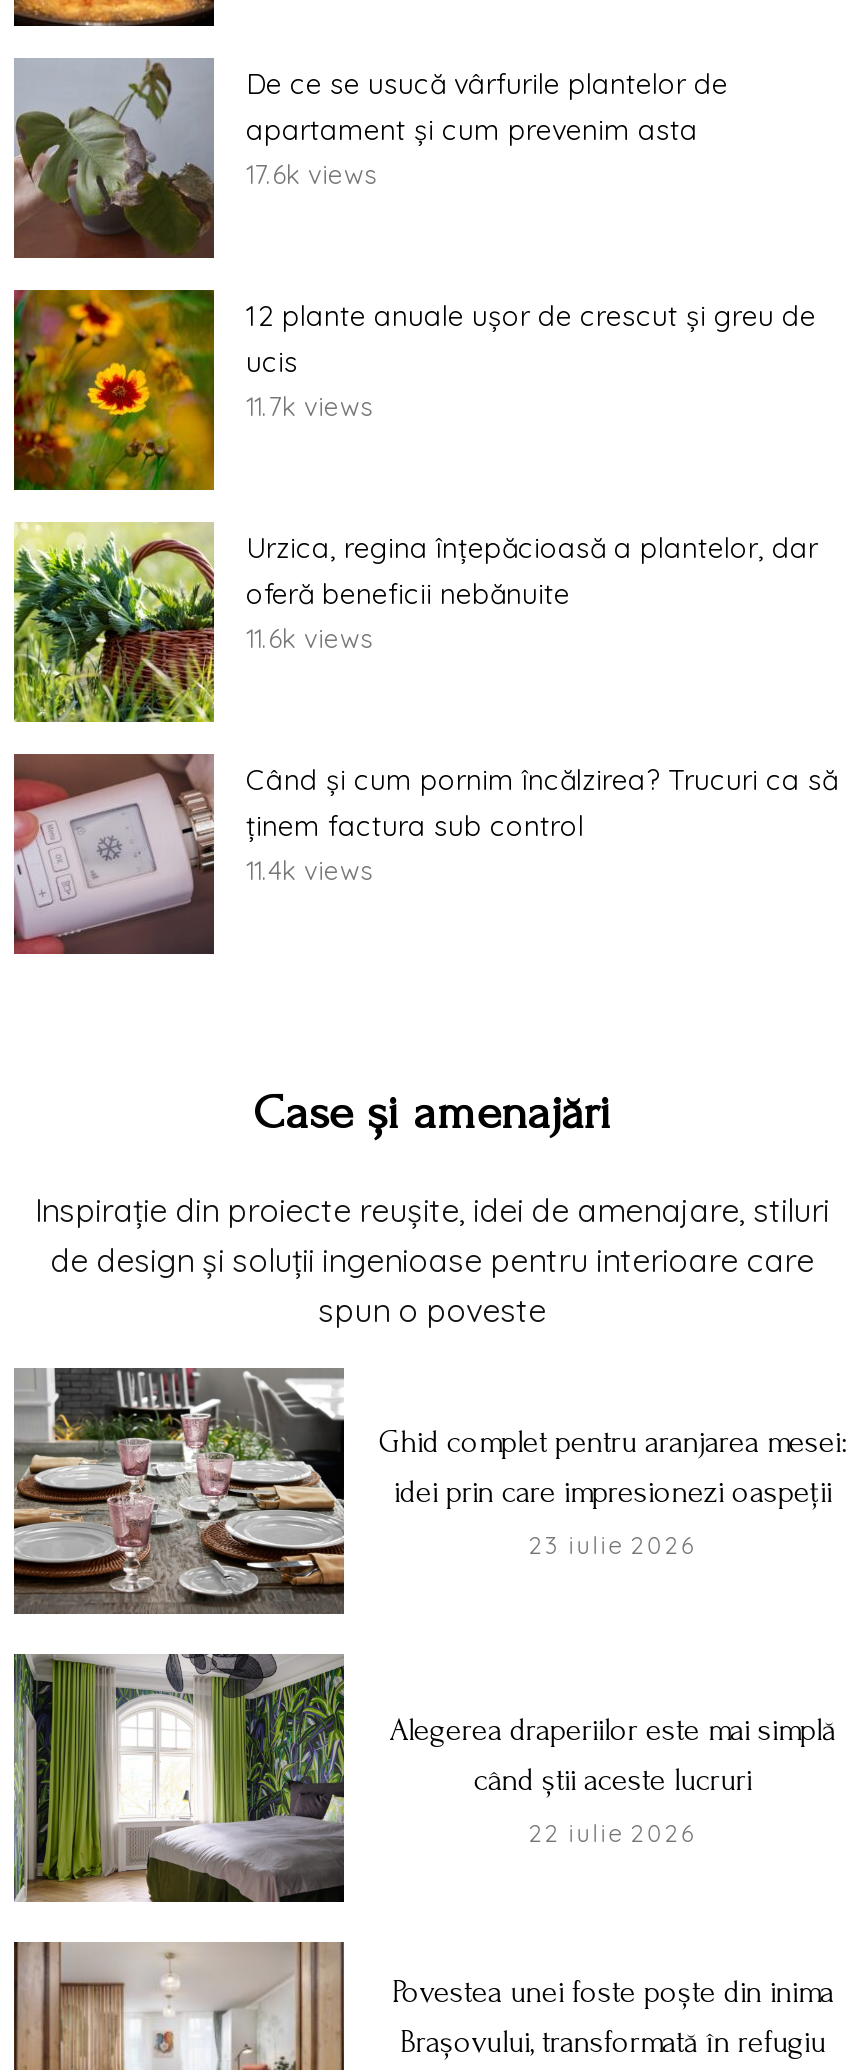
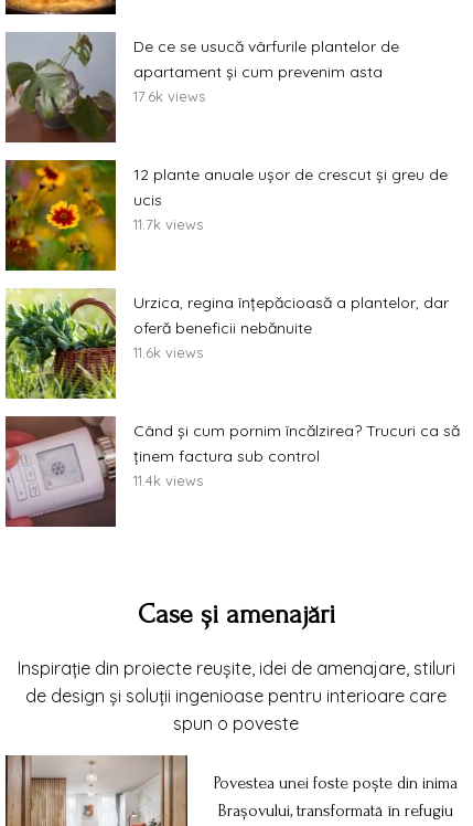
- [image]
- Ghid complet pentru aranjarea mesei:
- idei prin care impresionezi oaspeții
- 23 iulie 2026

- [image]
- Alegerea draperiilor este mai simplă
- când știi aceste lucruri
- 22 iulie 2026
